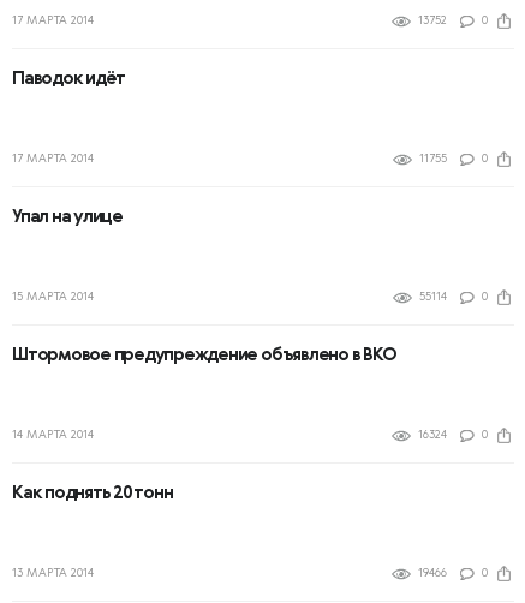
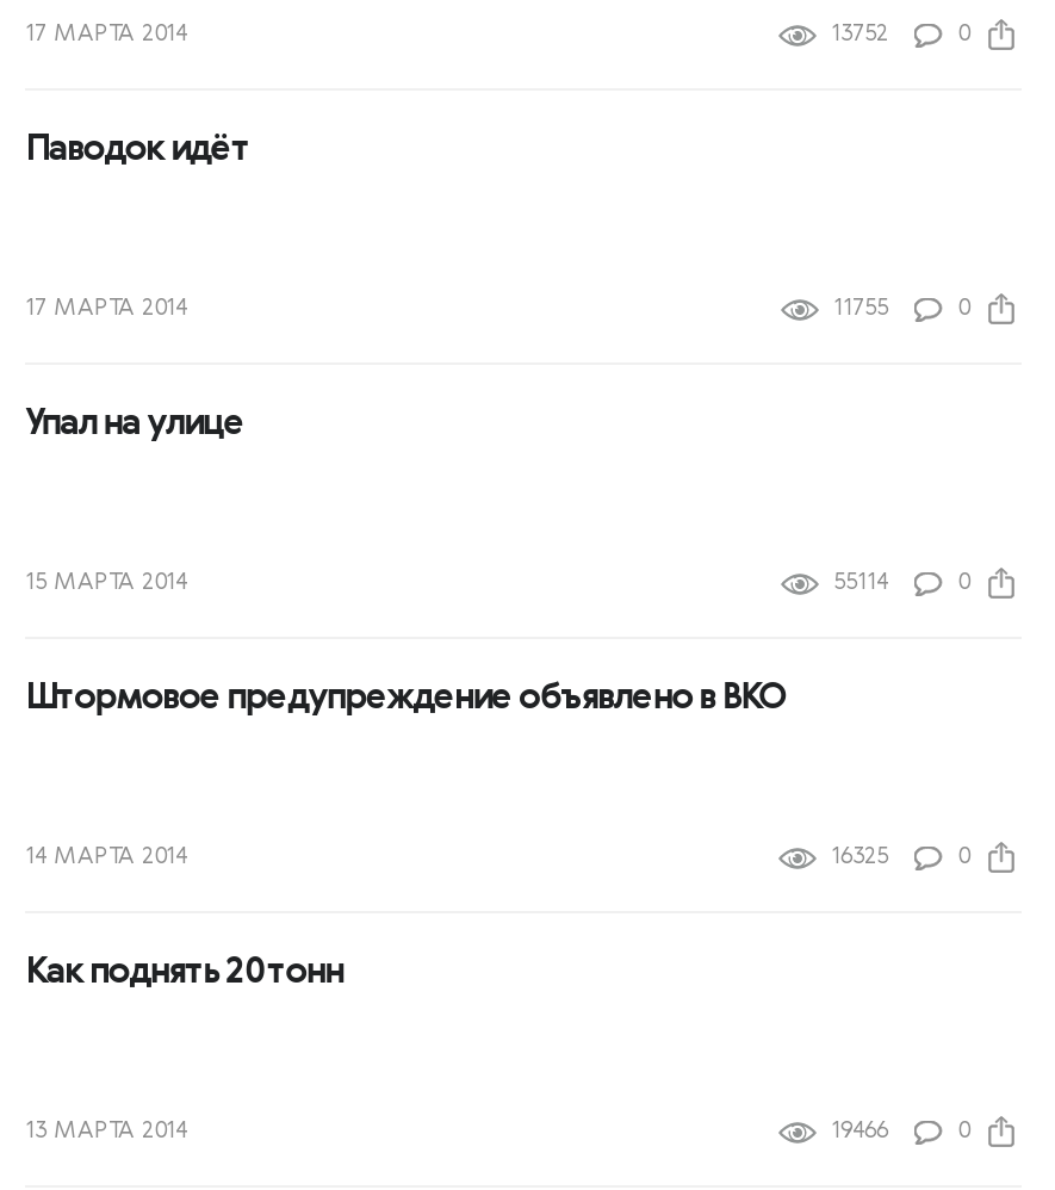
- 16324
+ 16325
